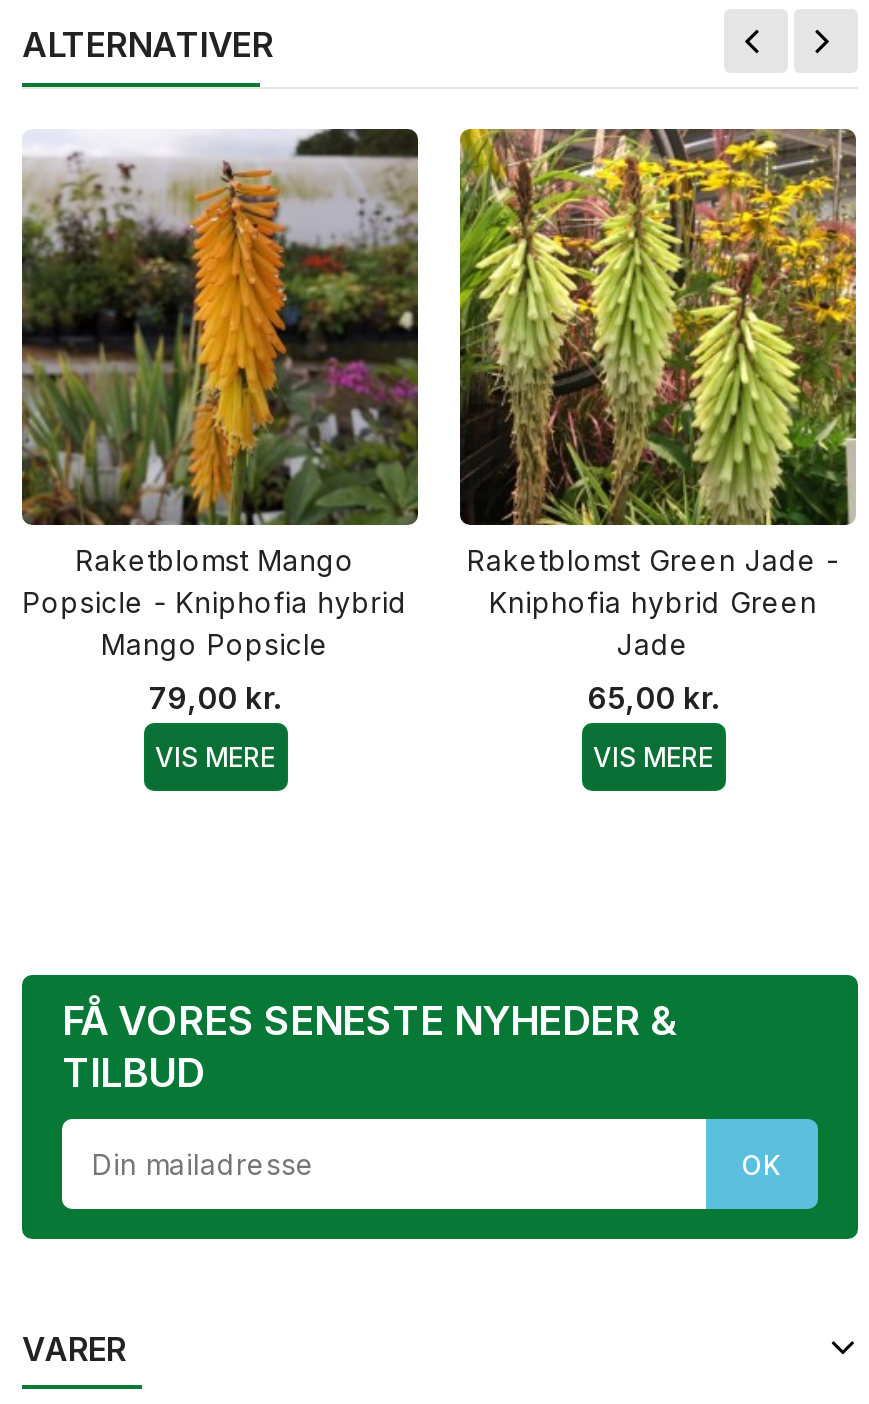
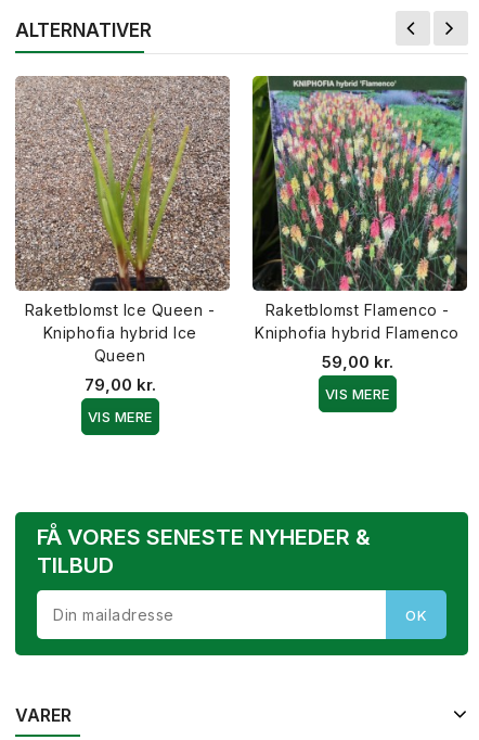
- [image]
- Raketblomst Mango
- Popsicle - Kniphofia hybrid
- Mango Popsicle
+ [image]
+ Raketblomst Ice Queen -
+ Kniphofia hybrid Ice
+ Queen

- [image]
- Raketblomst Green Jade -
- Kniphofia hybrid Green
- Jade
+ [image]
+ Raketblomst Flamenco -
+ Kniphofia hybrid Flamenco

- 65,00 kr.
+ 59,00 kr.
